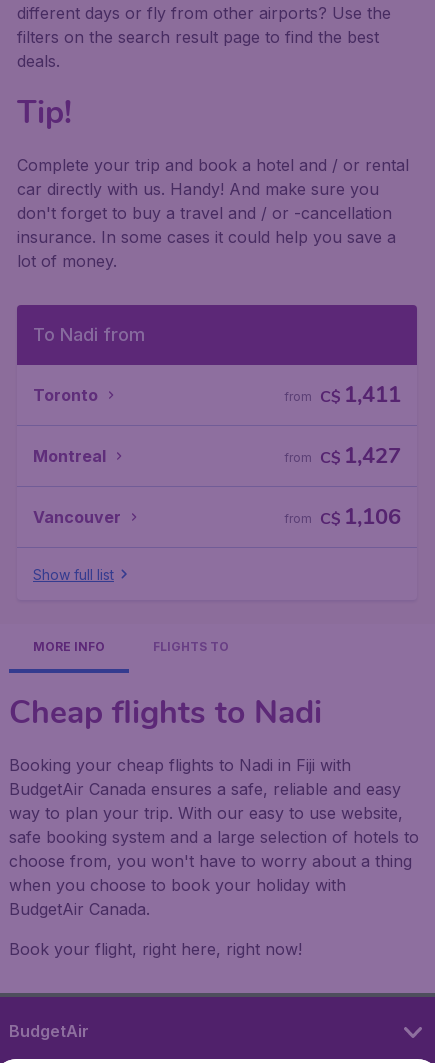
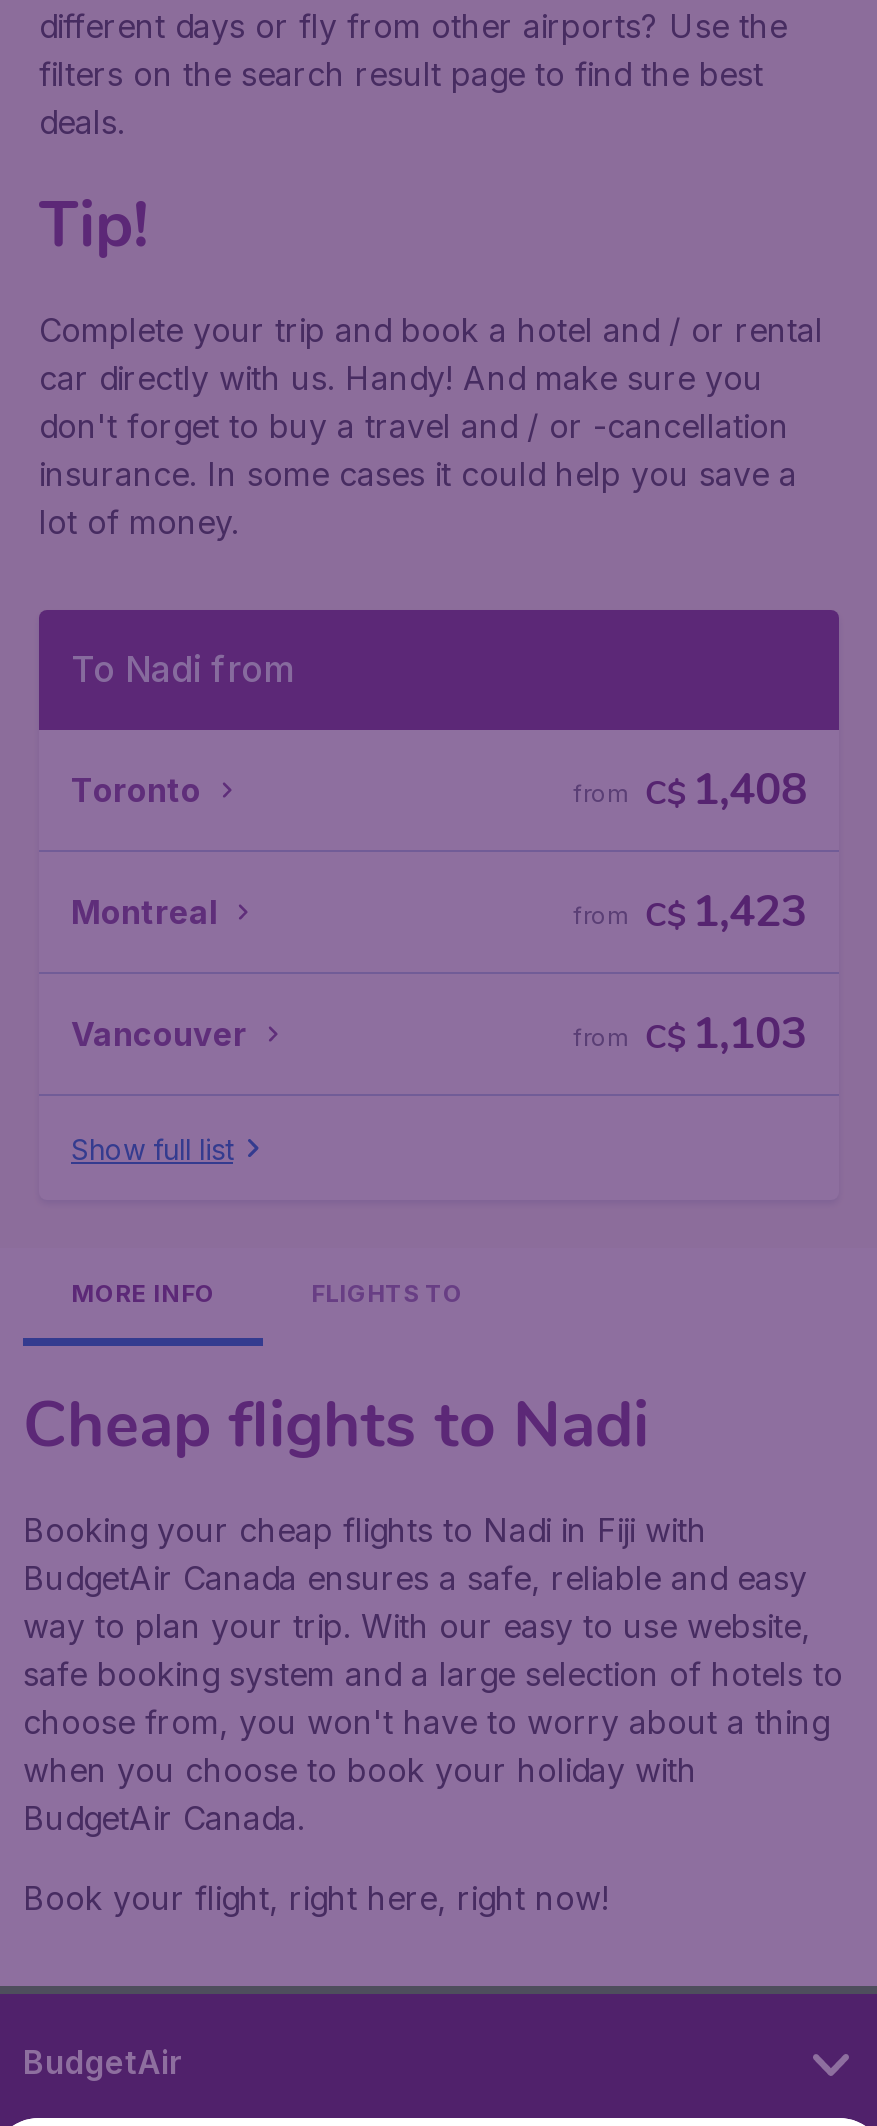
- from C$ 1,411
+ from C$ 1,408

- from C$ 1,427
+ from C$ 1,423

- from C$ 1,106
+ from C$ 1,103
